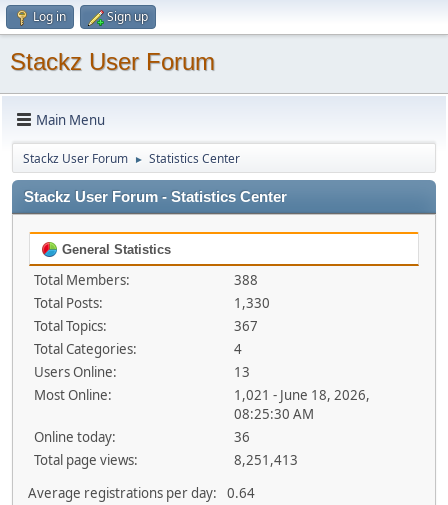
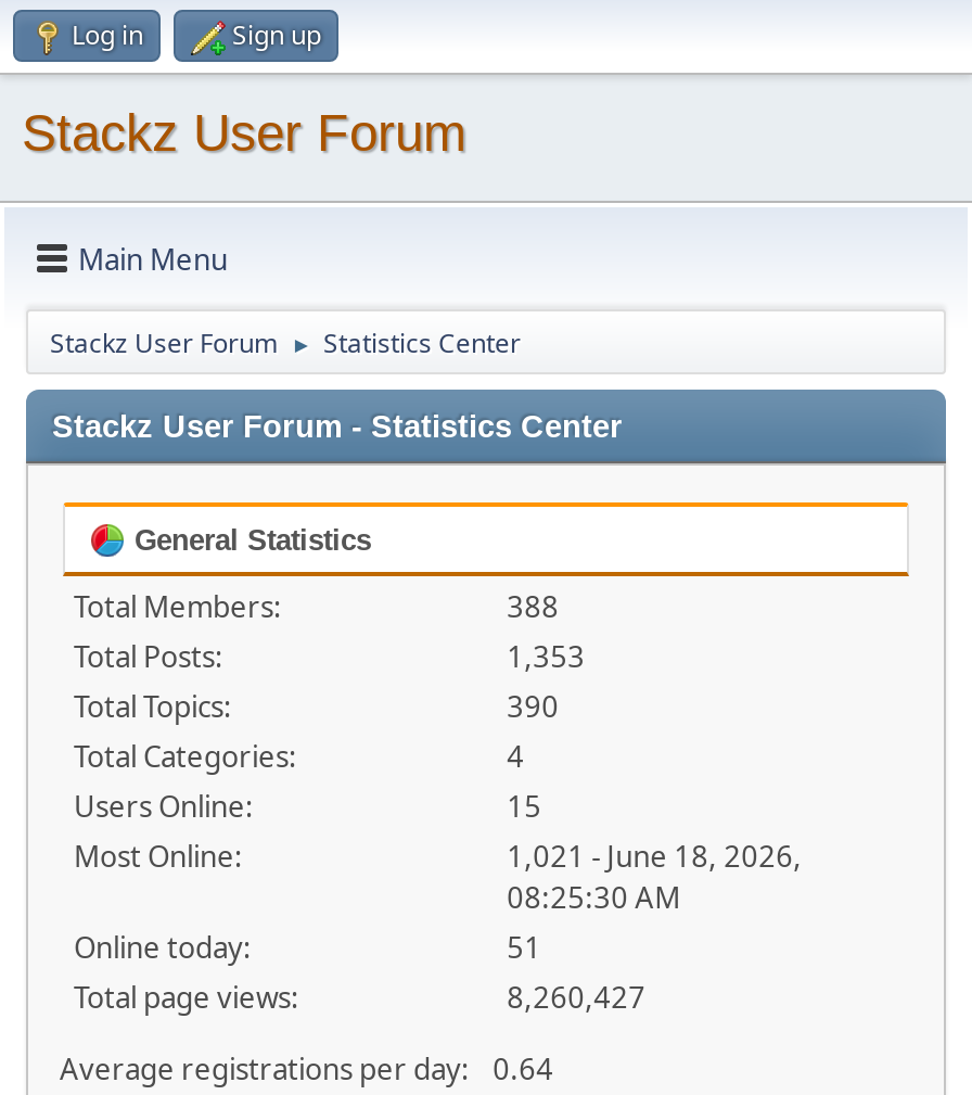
- 1,330
+ 1,353

- 367
+ 390

- 13
+ 15

- 36
+ 51

- 8,251,413
+ 8,260,427
